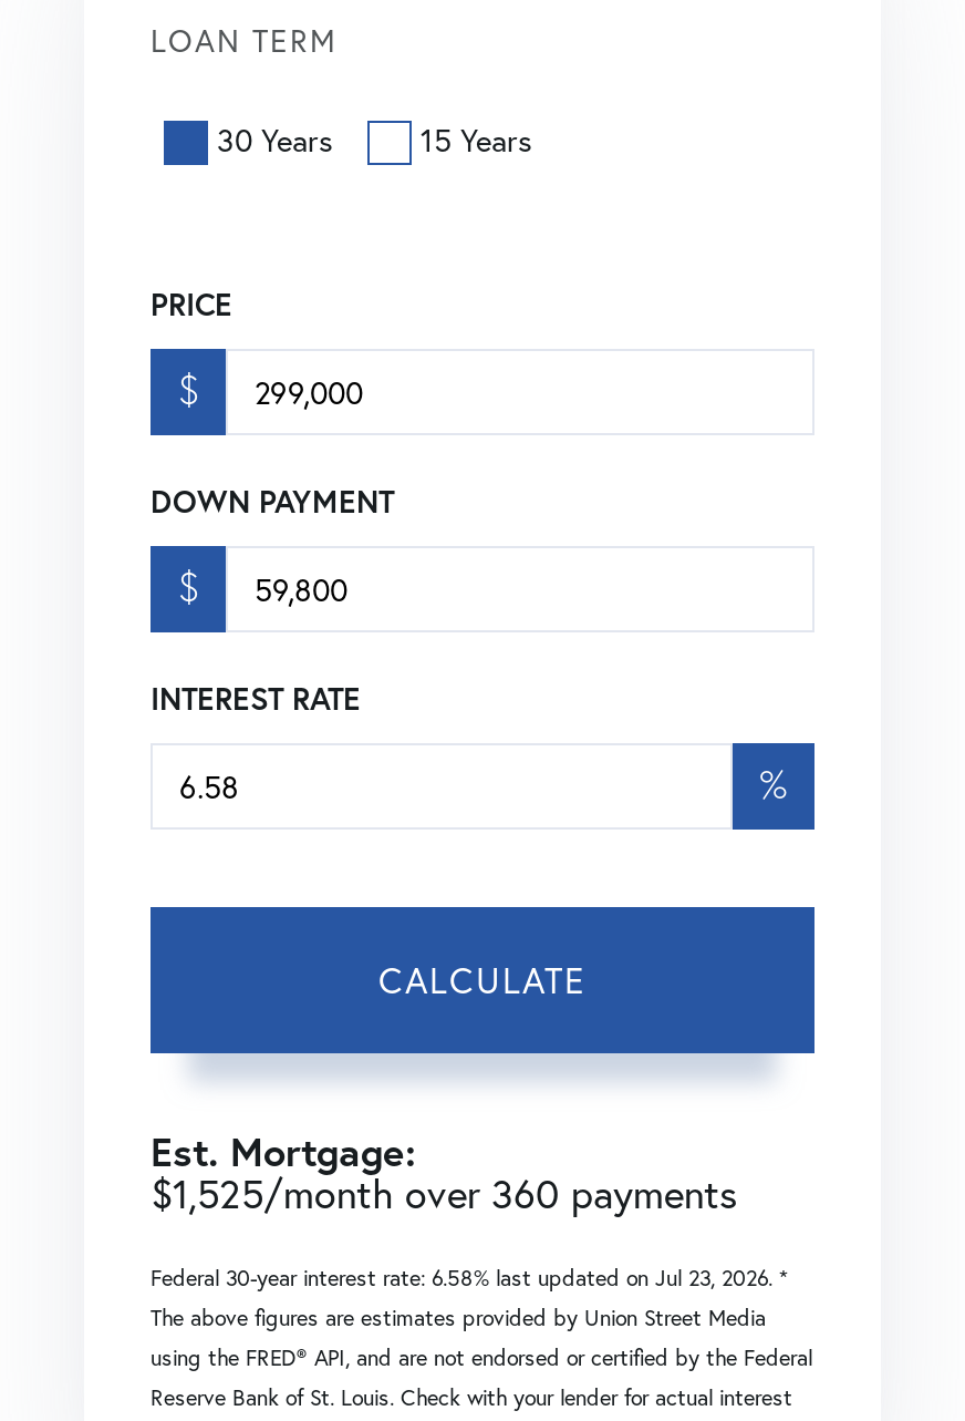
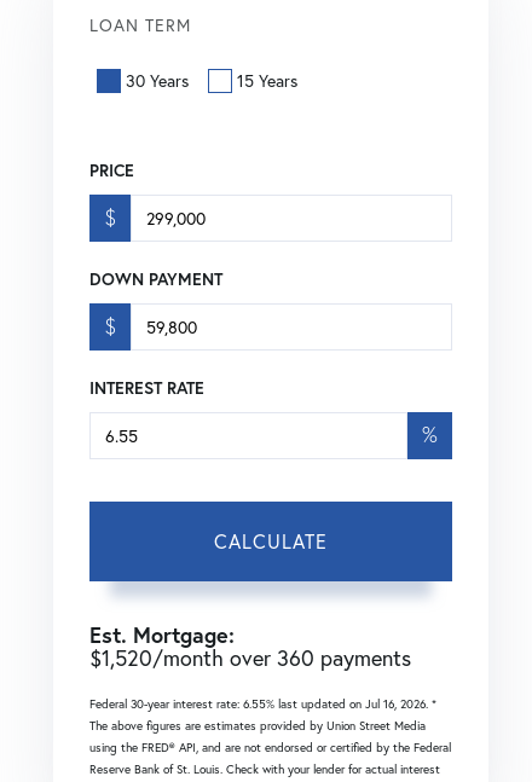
- $1,525/month over 360 payments
+ $1,520/month over 360 payments

- Federal 30-year interest rate: 6.58% last updated on Jul 23, 2026. *
+ Federal 30-year interest rate: 6.55% last updated on Jul 16, 2026. *
